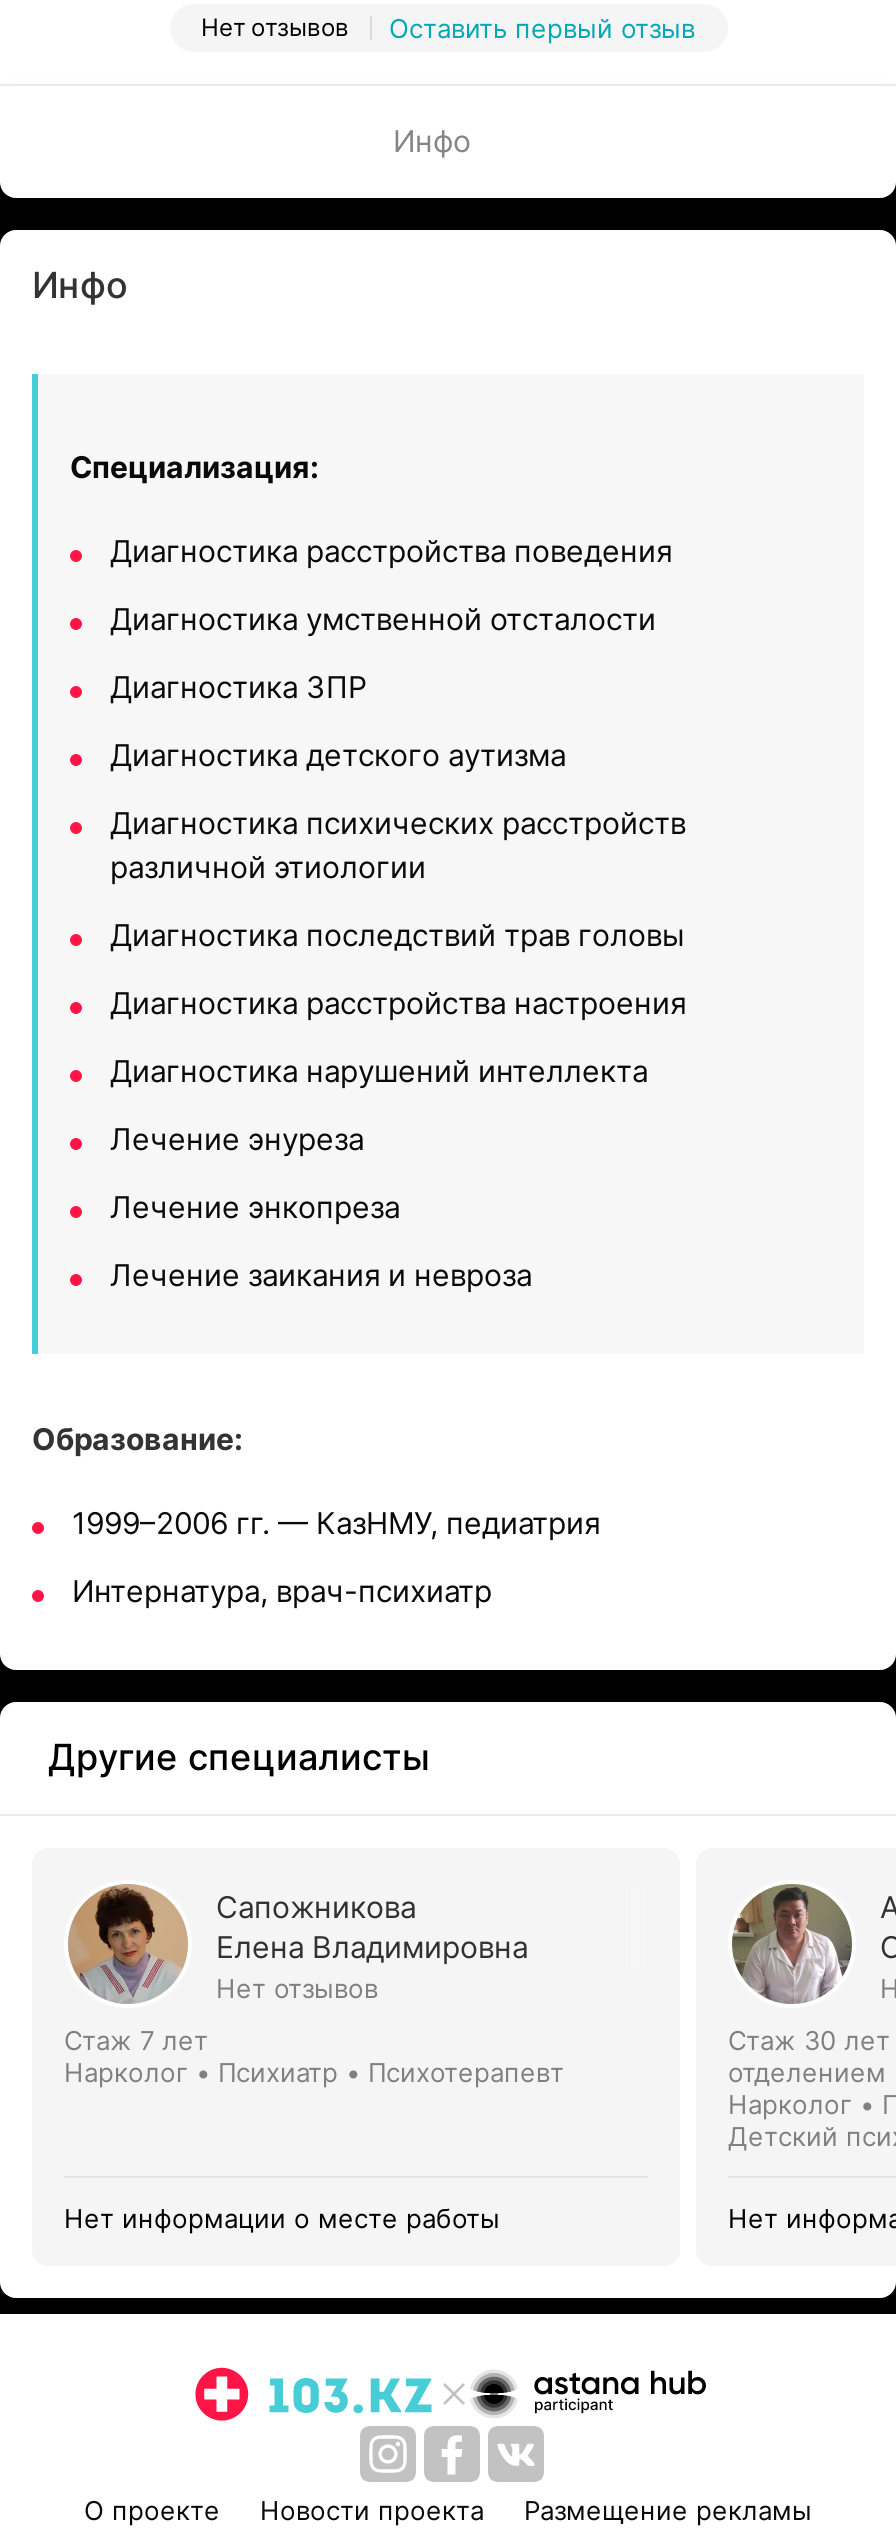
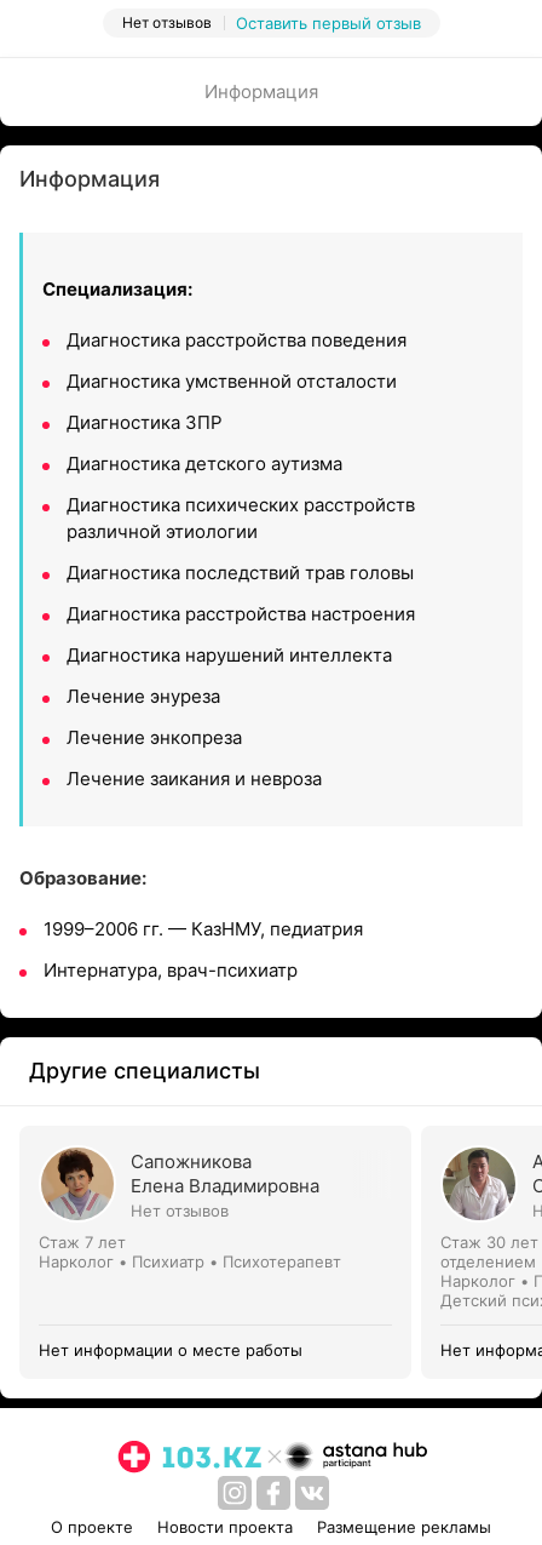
- Инфо
+ Информация

- Инфо
+ Информация
